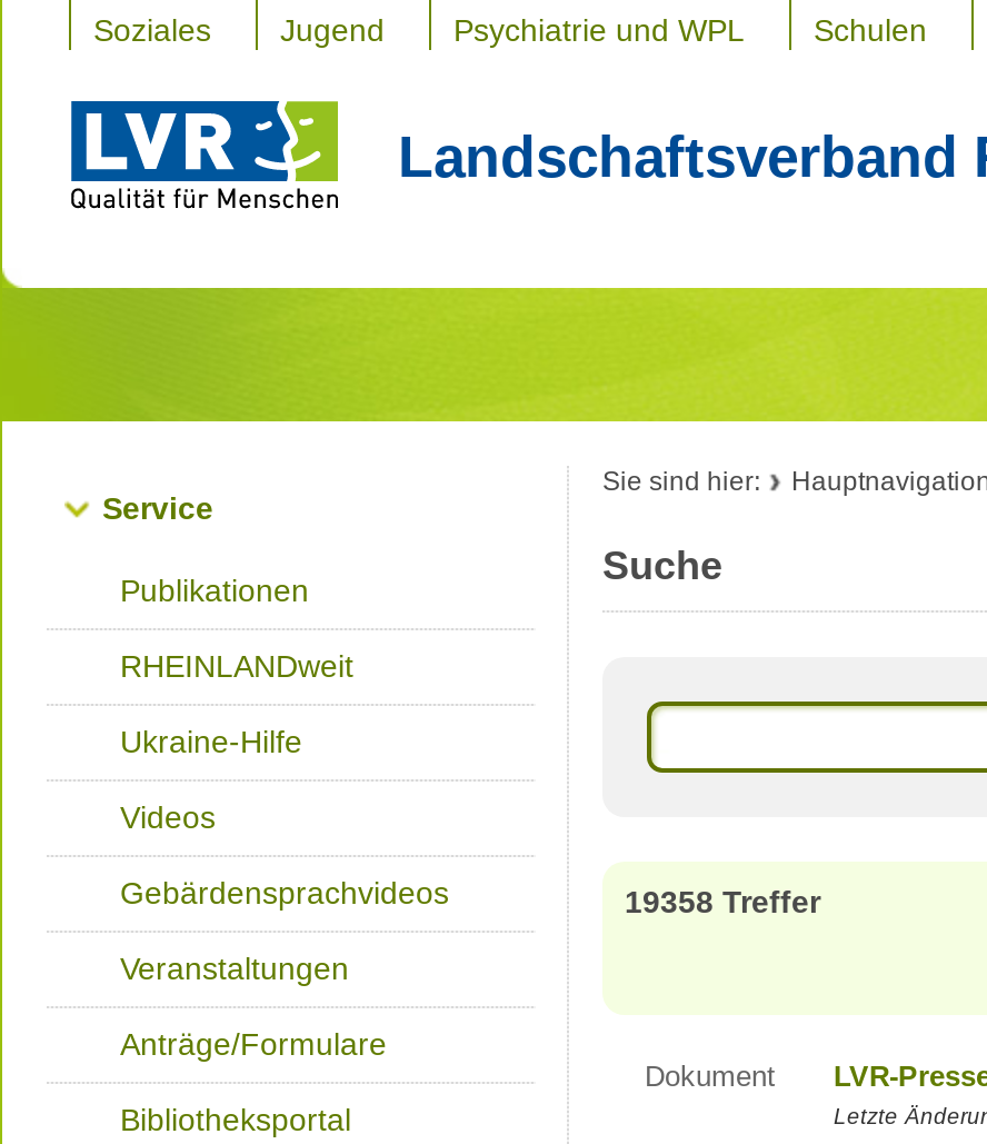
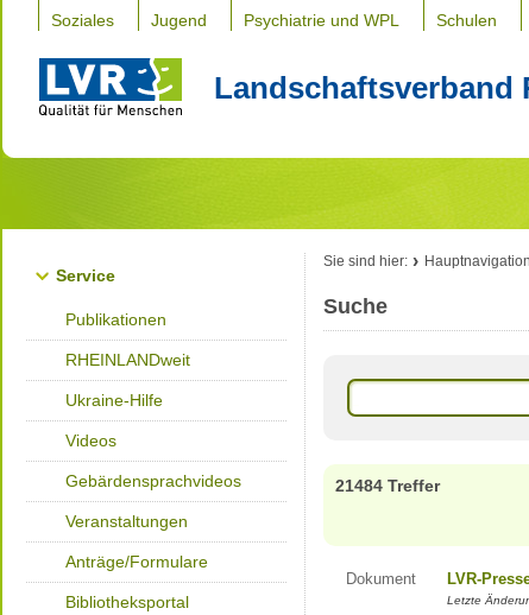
- 19358 Treffer
+ 21484 Treffer
